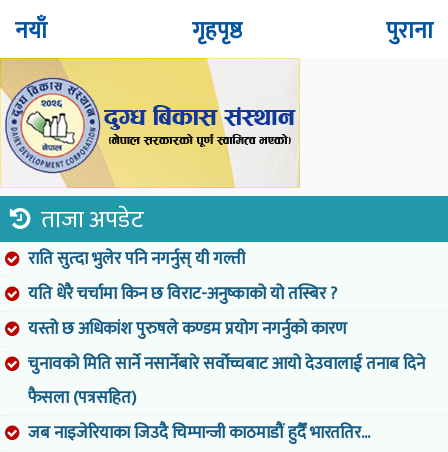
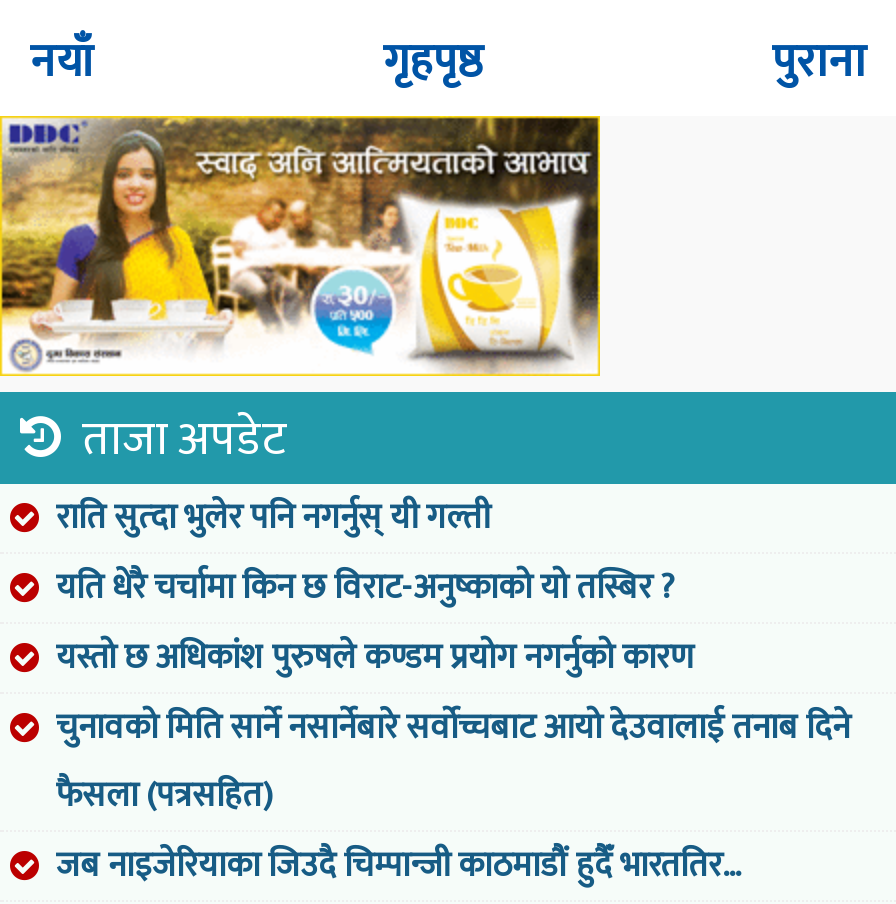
- [image]
+ [image]
